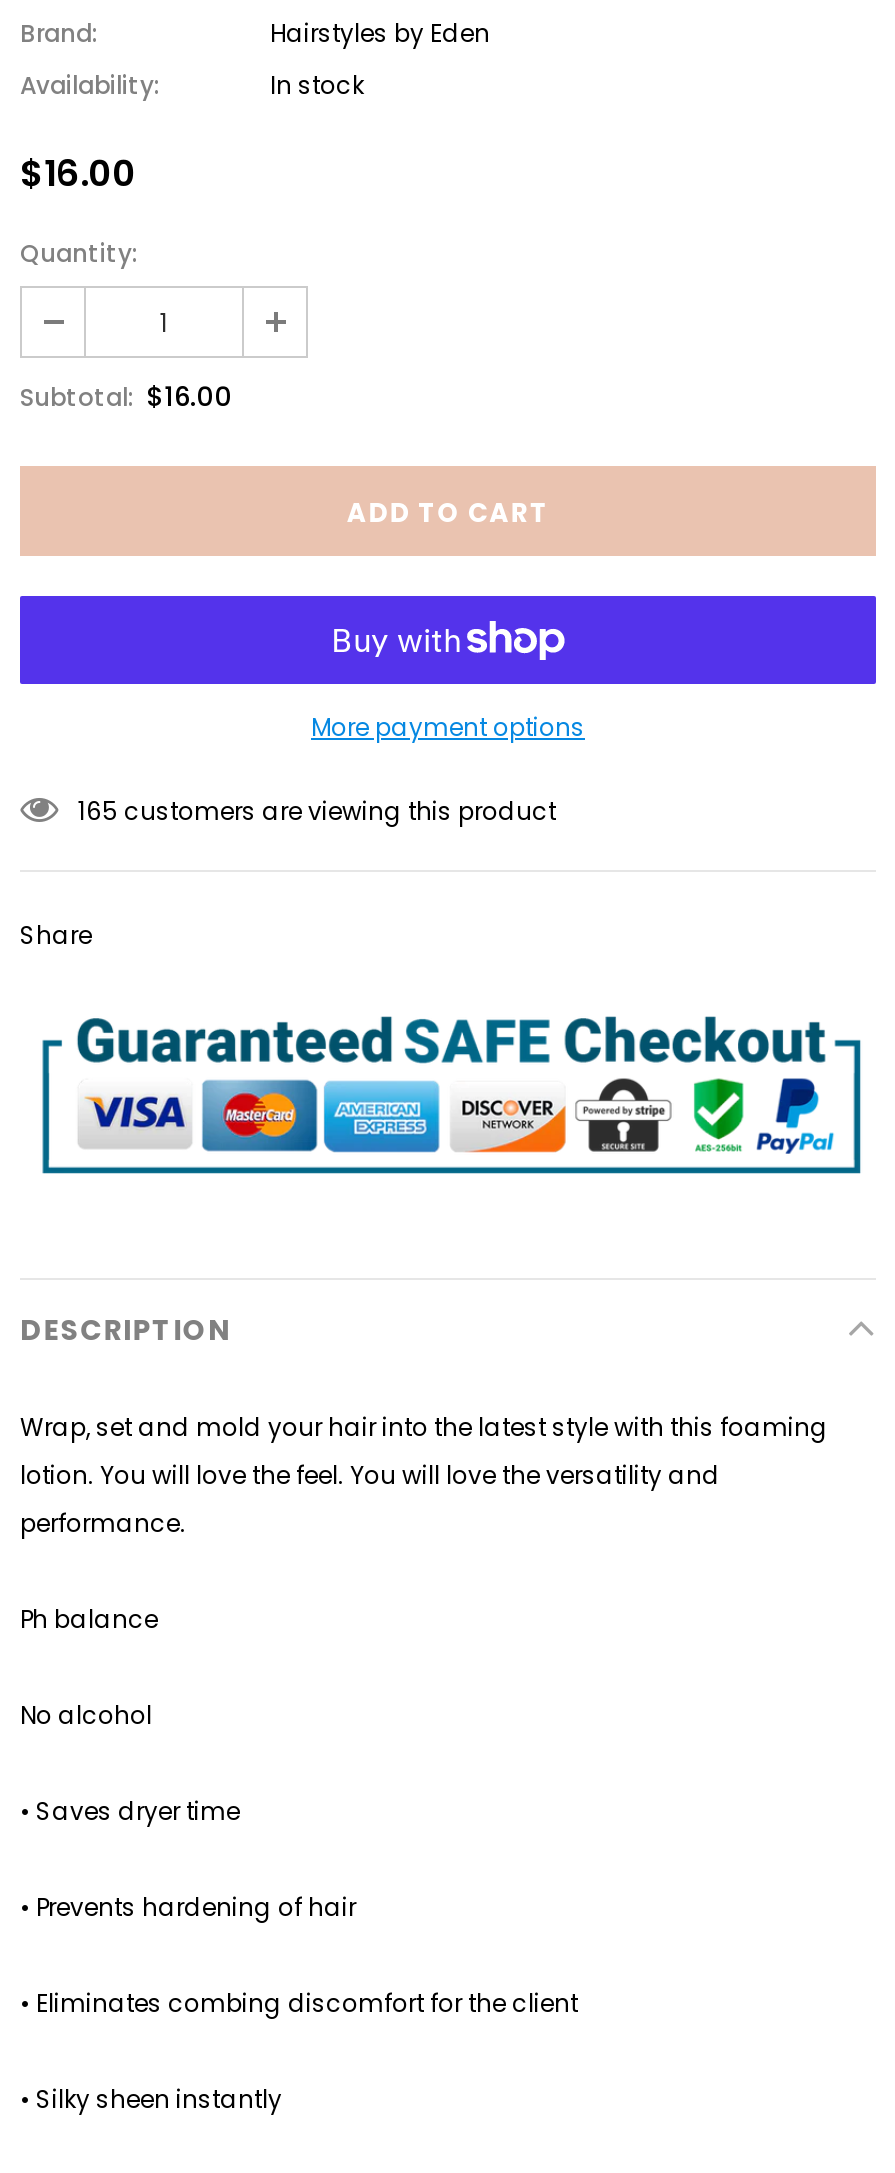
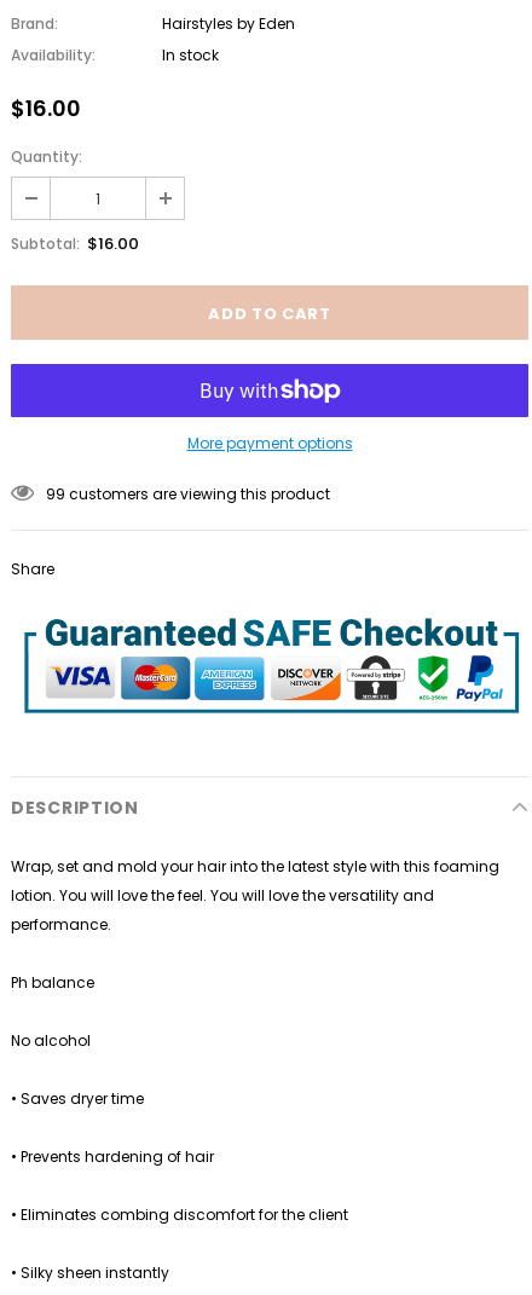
- 165 customers are viewing this product
+ 99 customers are viewing this product
